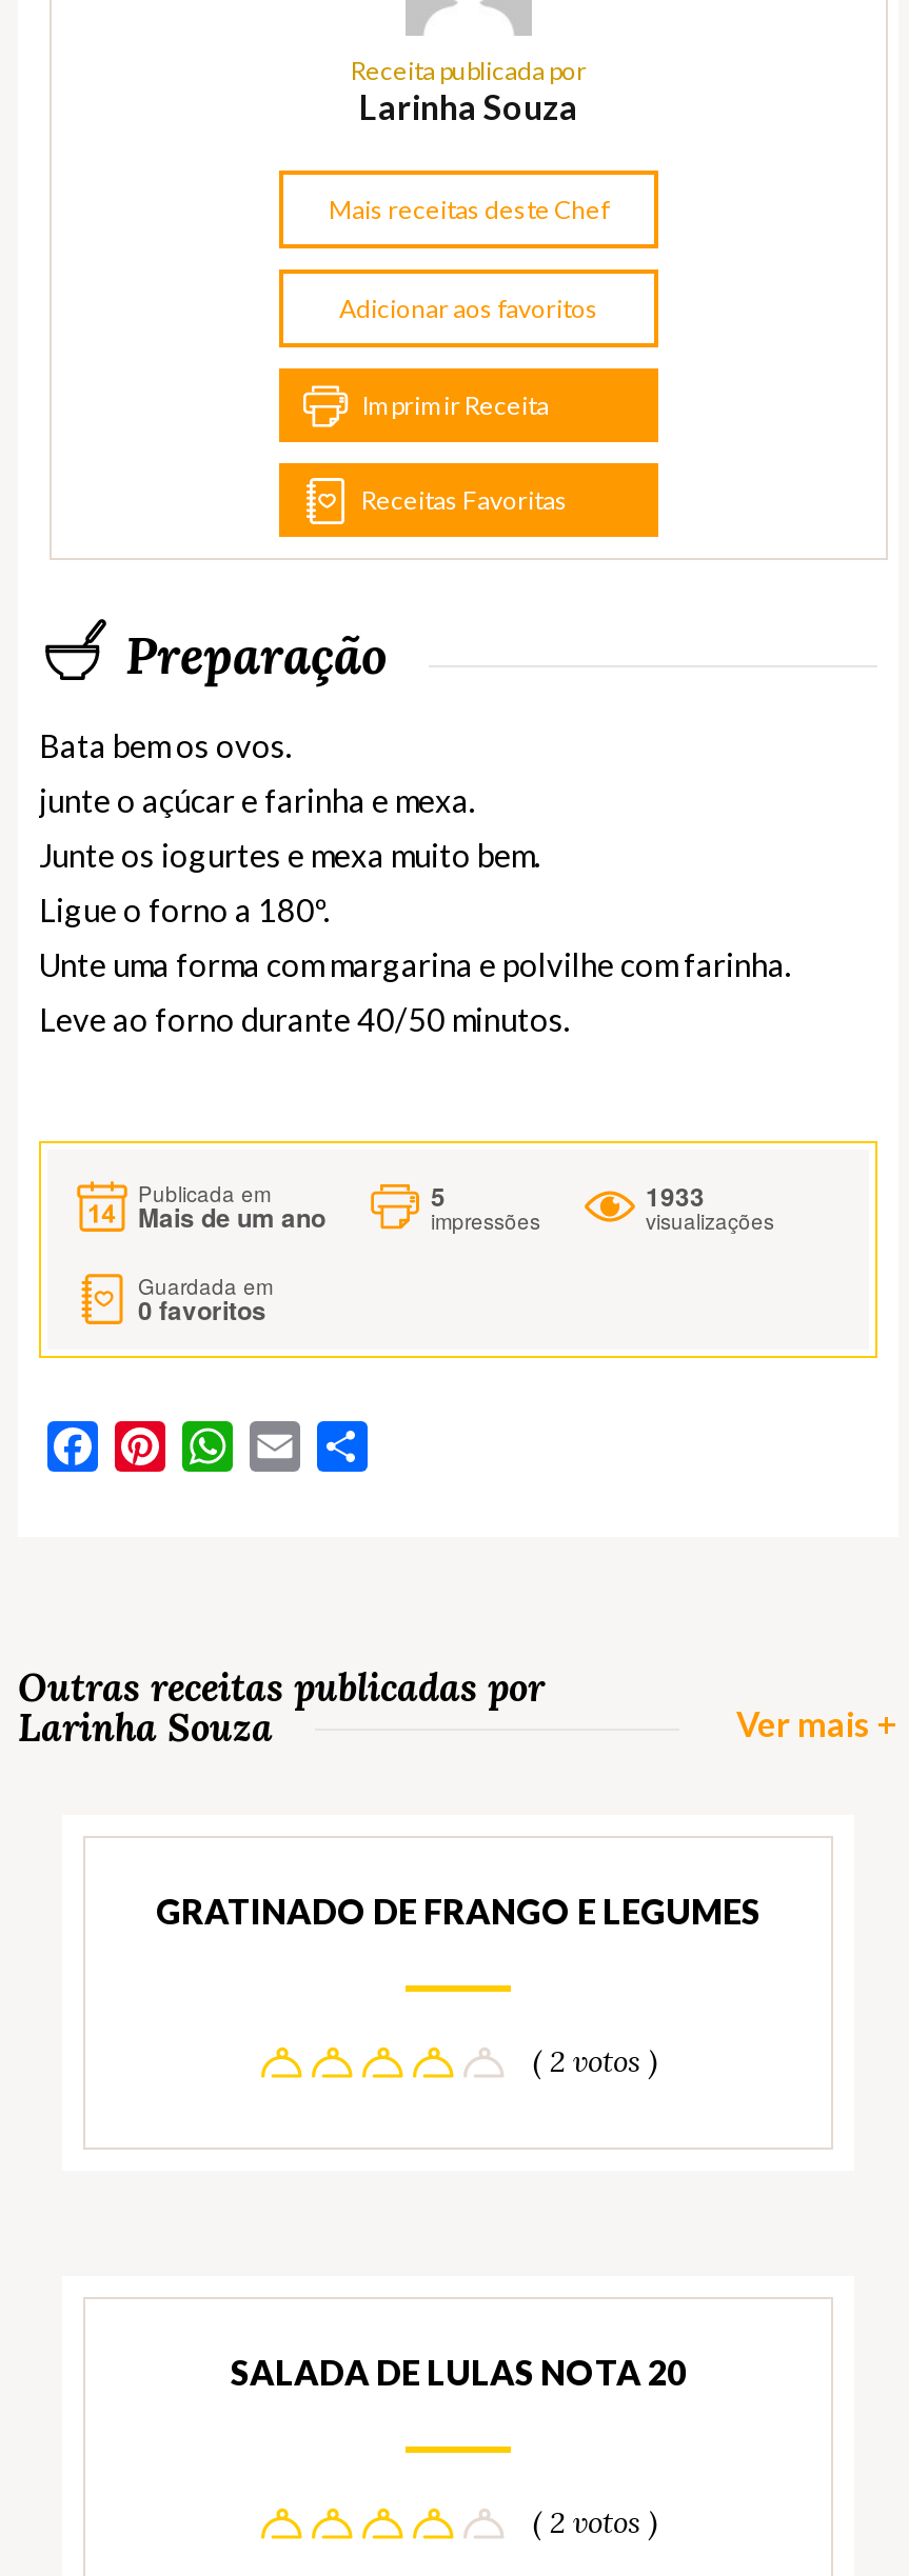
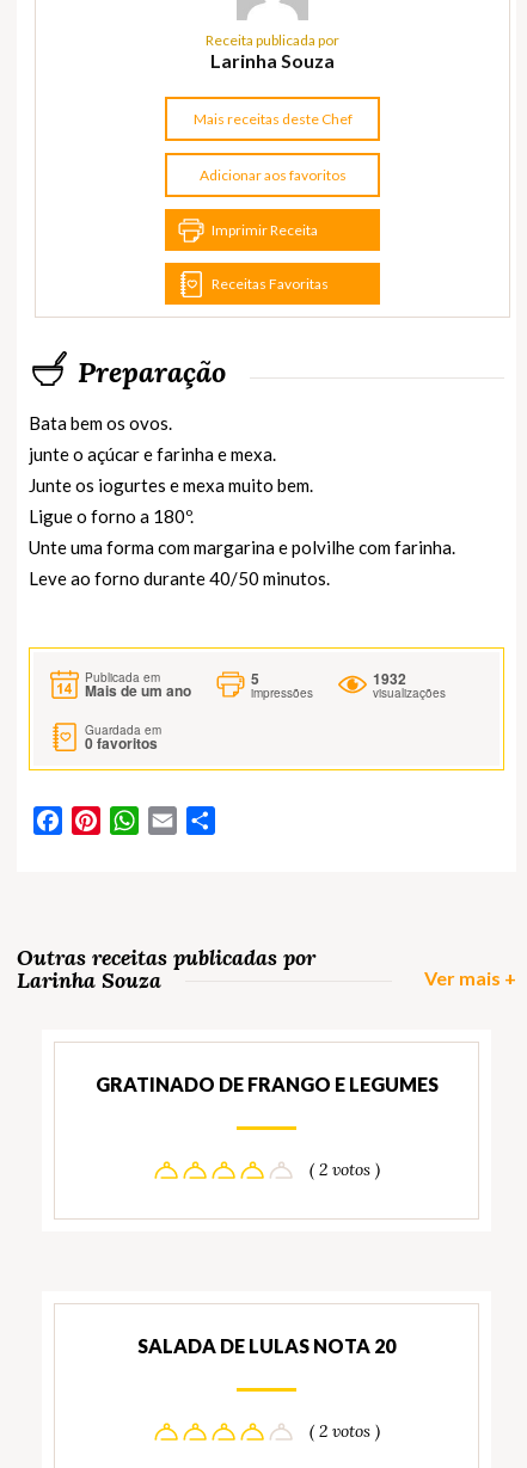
- 1933
+ 1932
